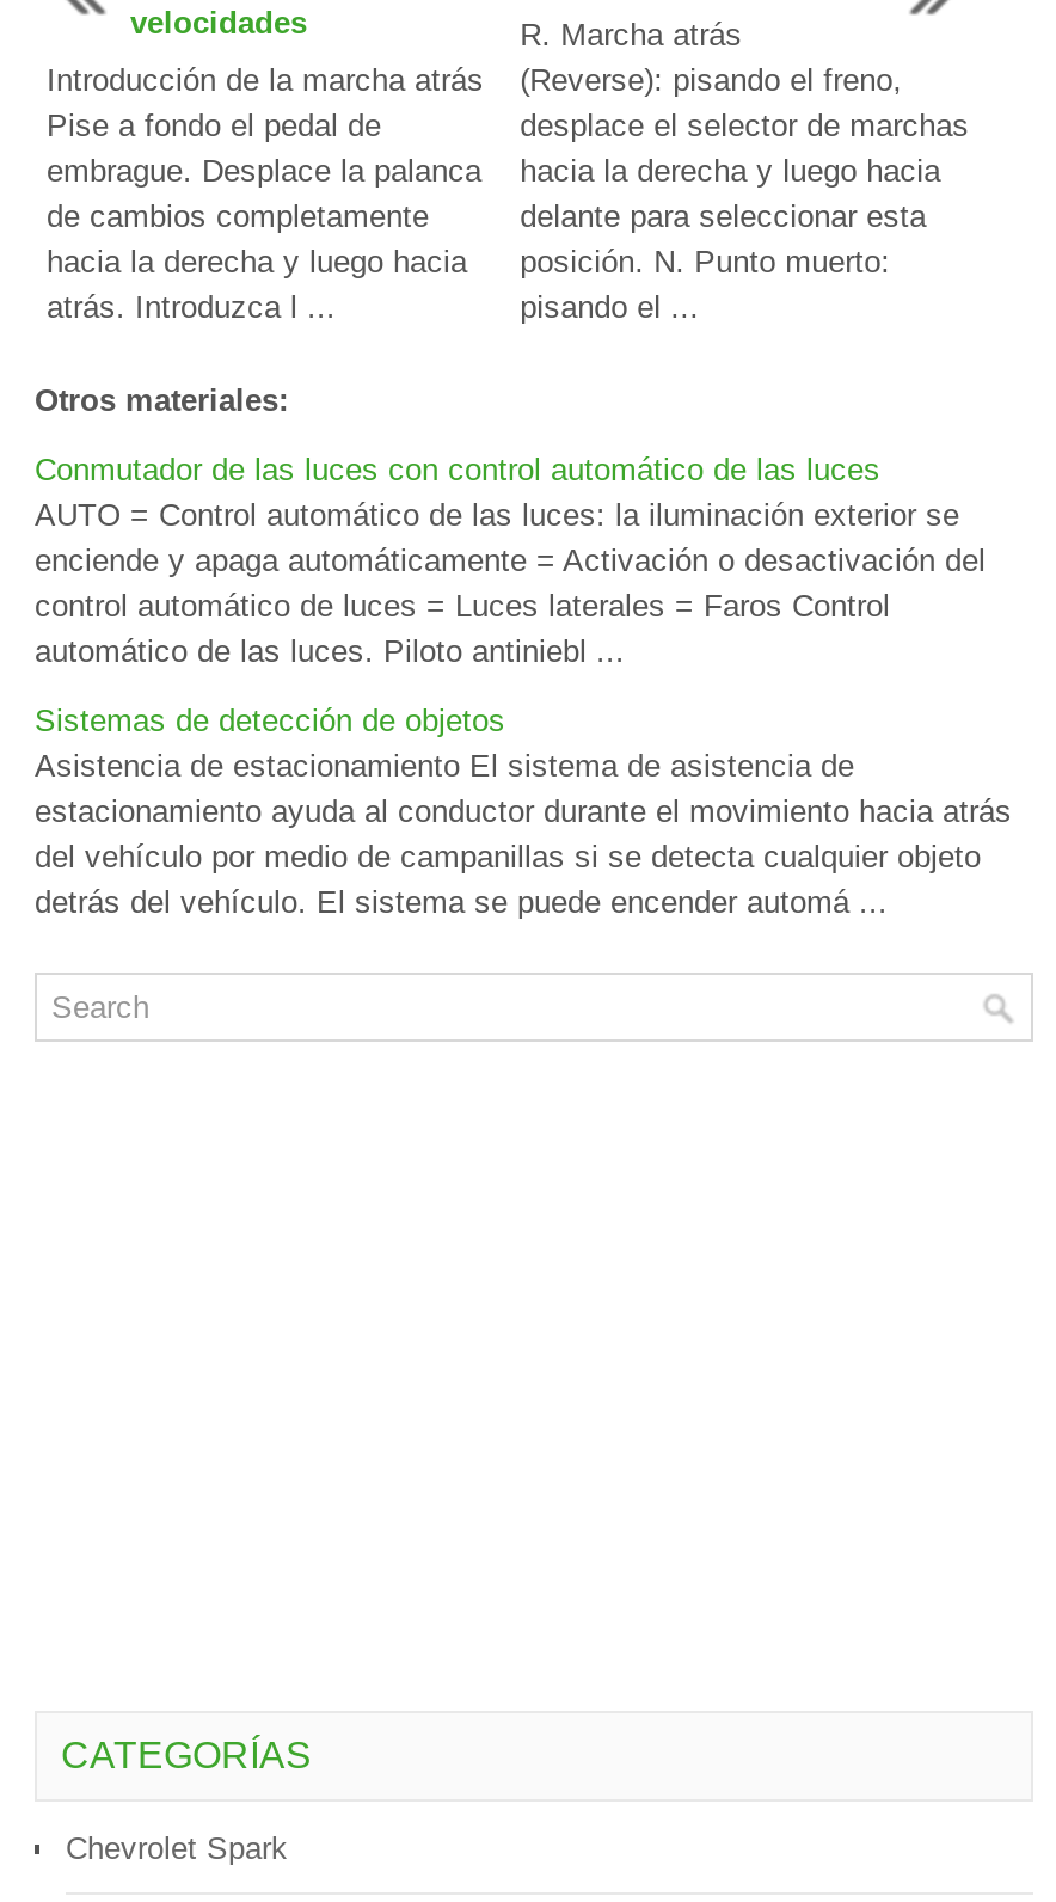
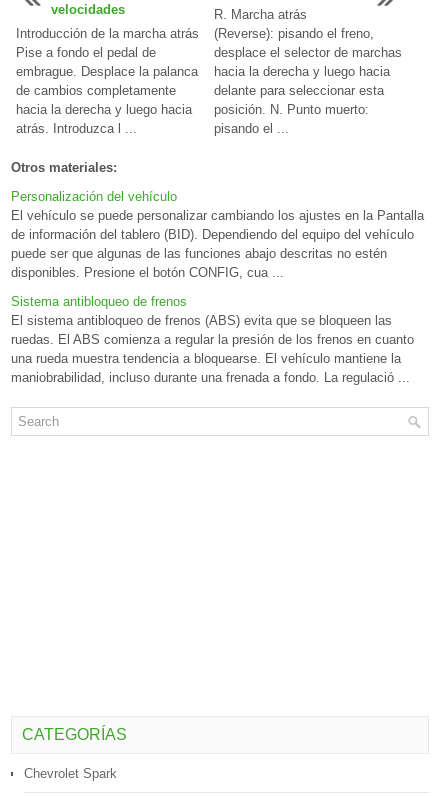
- Conmutador de las luces con control automático de las luces
- AUTO = Control automático de las luces: la iluminación exterior se
- enciende y apaga automáticamente = Activación o desactivación del
- control automático de luces = Luces laterales = Faros Control
- automático de las luces. Piloto antiniebl ...
+ Personalización del vehículo
+ El vehículo se puede personalizar cambiando los ajustes en la Pantalla
+ de información del tablero (BID). Dependiendo del equipo del vehículo
+ puede ser que algunas de las funciones abajo descritas no estén
+ disponibles. Presione el botón CONFIG, cua ...

- Sistemas de detección de objetos
- Asistencia de estacionamiento El sistema de asistencia de
- estacionamiento ayuda al conductor durante el movimiento hacia atrás
- del vehículo por medio de campanillas si se detecta cualquier objeto
- detrás del vehículo. El sistema se puede encender automá ...
+ Sistema antibloqueo de frenos
+ El sistema antibloqueo de frenos (ABS) evita que se bloqueen las
+ ruedas. El ABS comienza a regular la presión de los frenos en cuanto
+ una rueda muestra tendencia a bloquearse. El vehículo mantiene la
+ maniobrabilidad, incluso durante una frenada a fondo. La regulació ...
